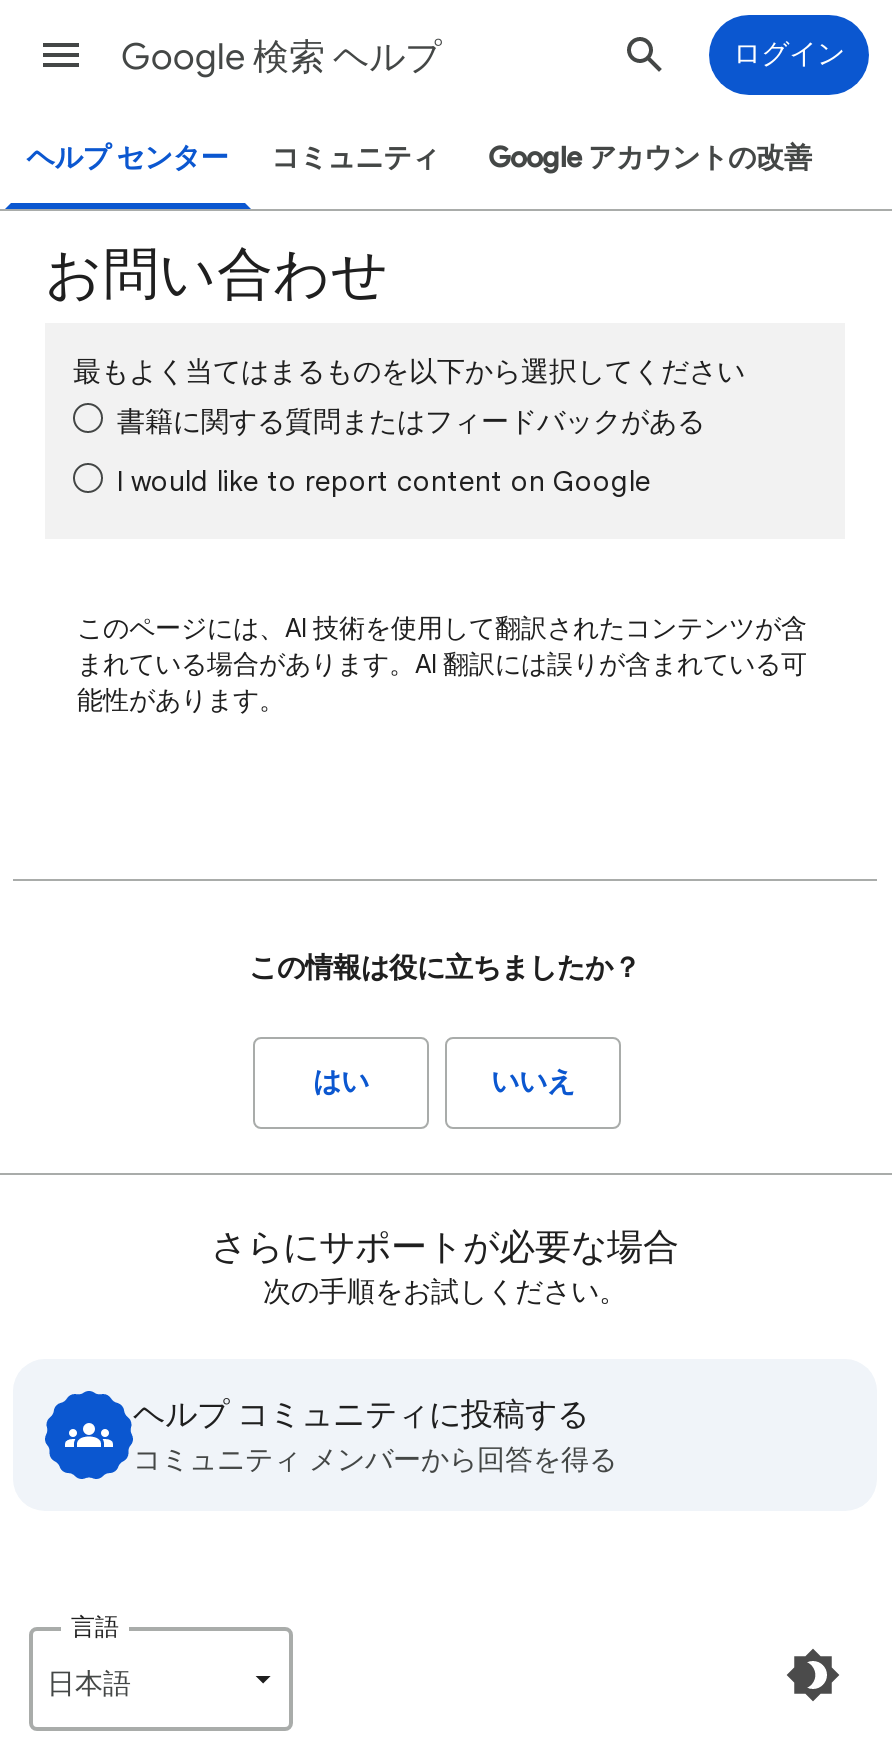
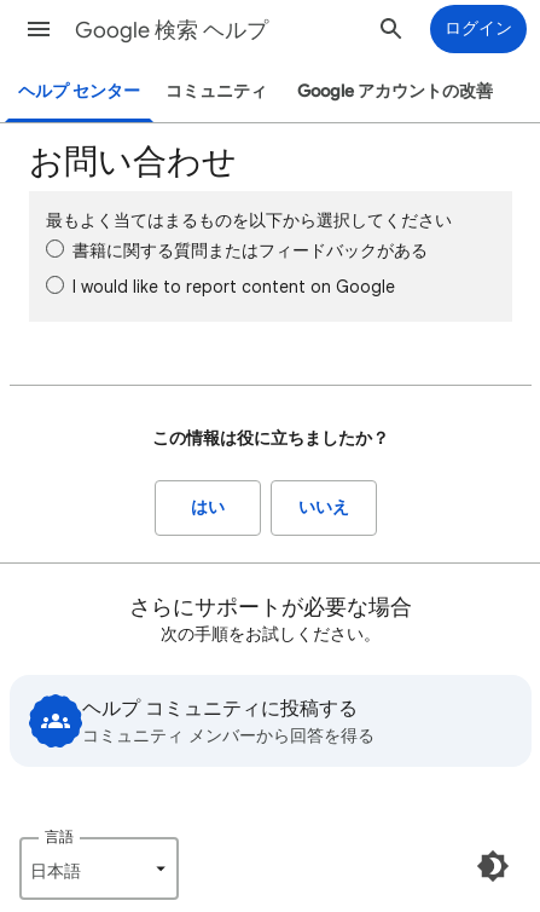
- このページには、AI 技術を使用して翻訳されたコンテンツが含
- まれている場合があります。AI 翻訳には誤りが含まれている可
- 能性があります。
